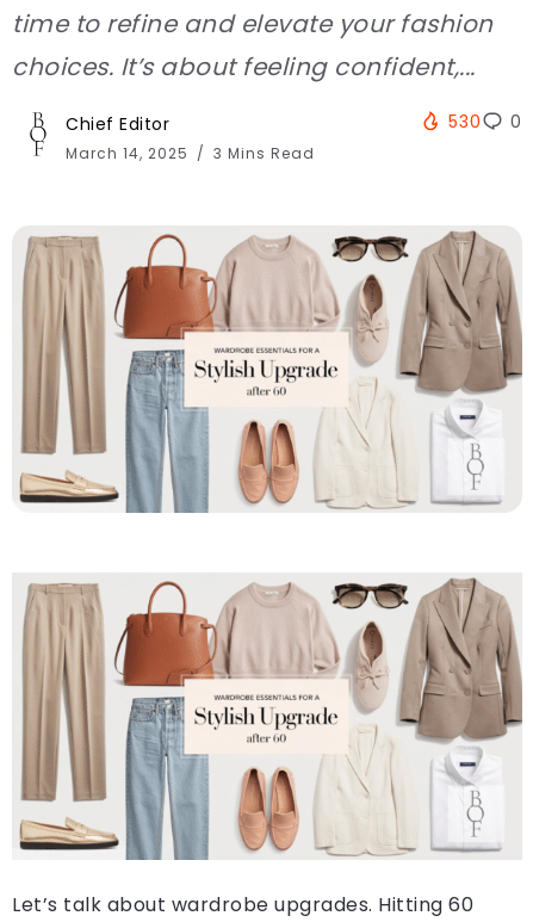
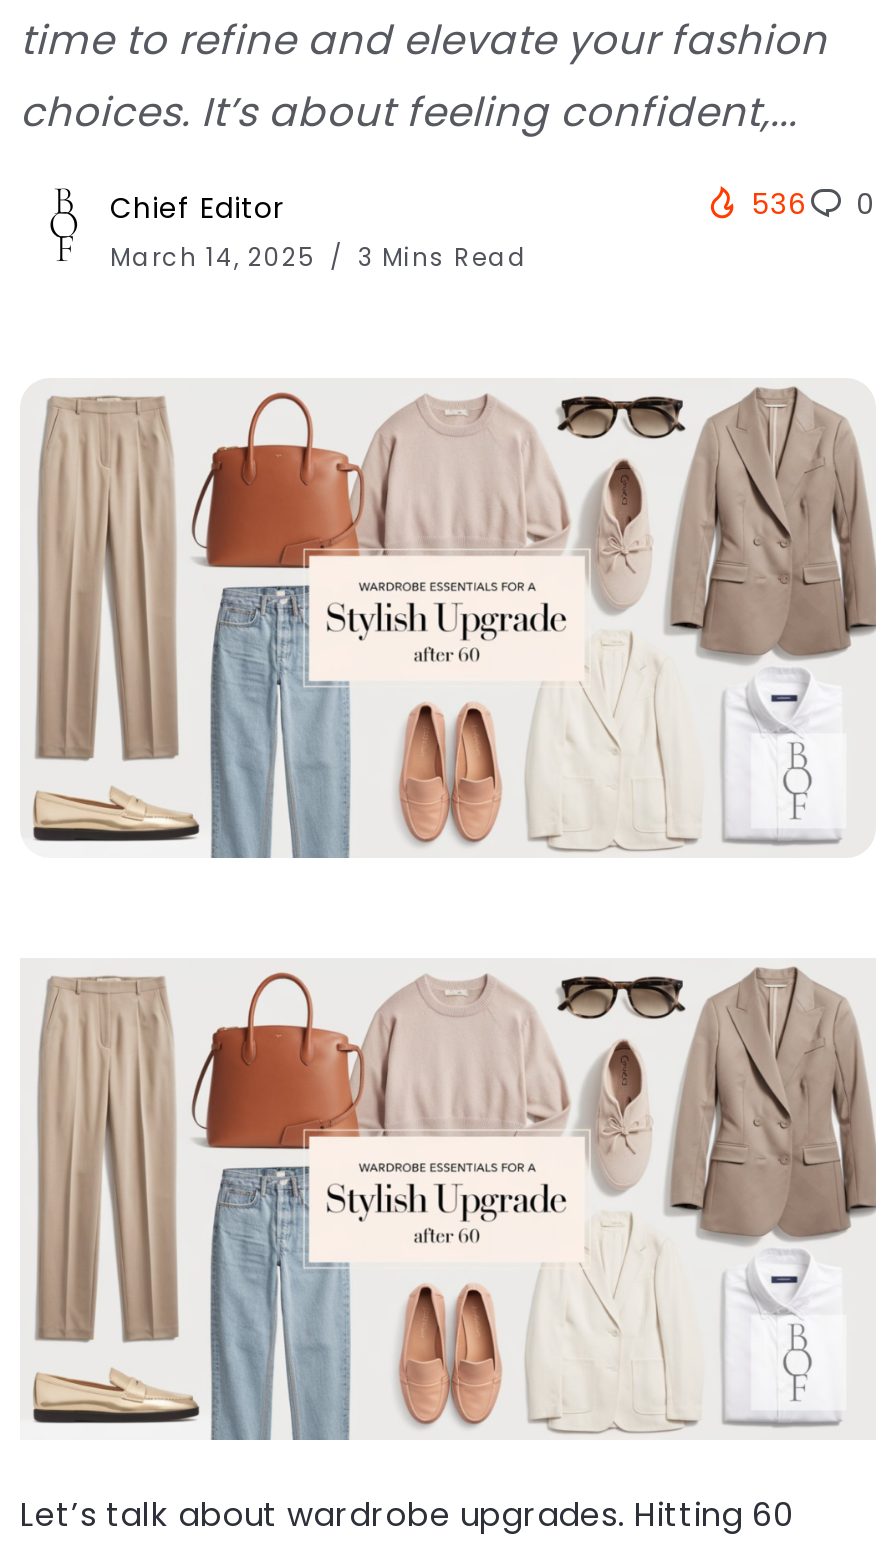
- 530 0
+ 536 0
